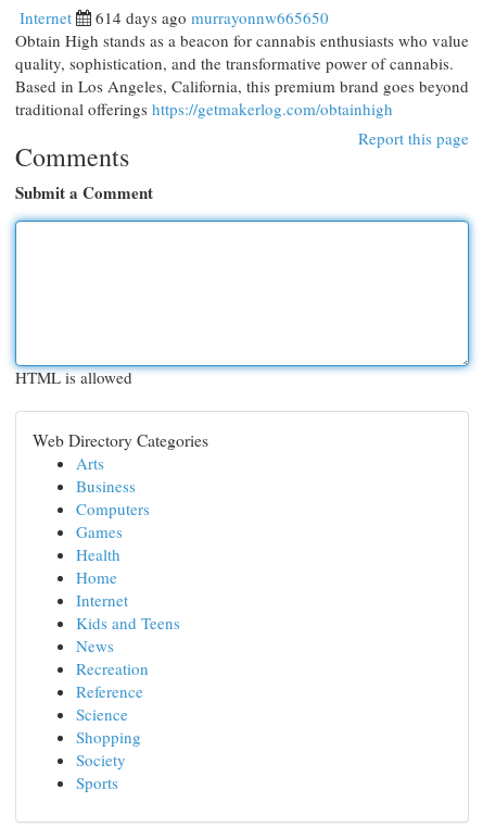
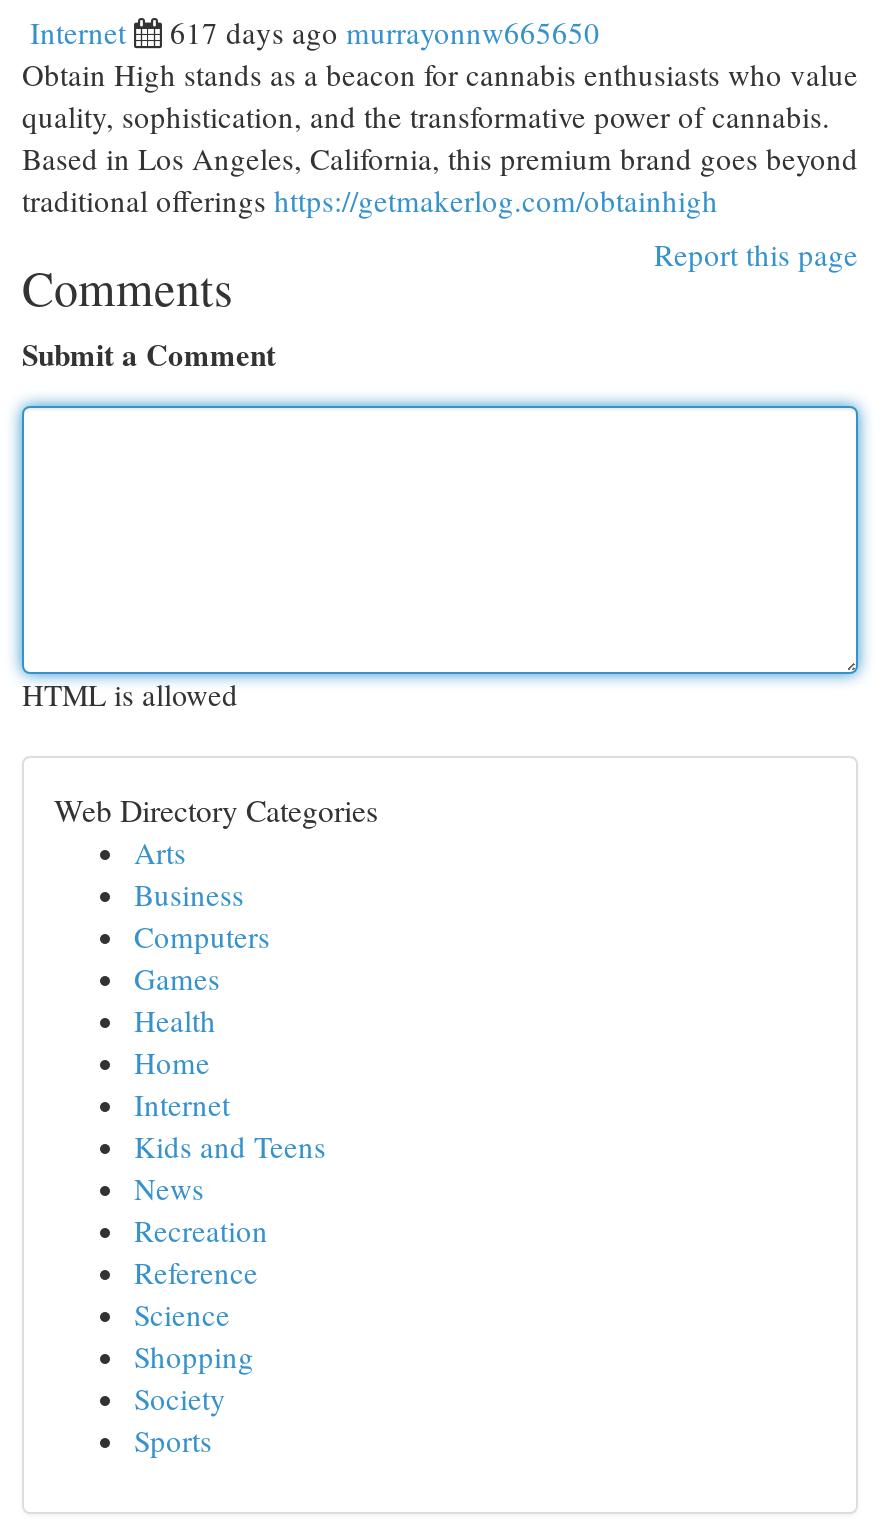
- 614 days ago murrayonnw665650
+ 617 days ago murrayonnw665650
